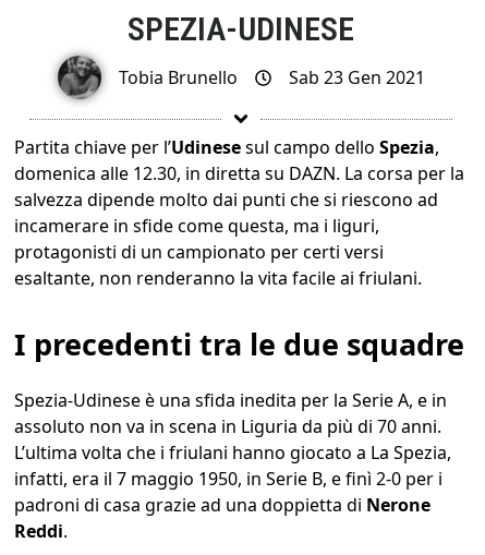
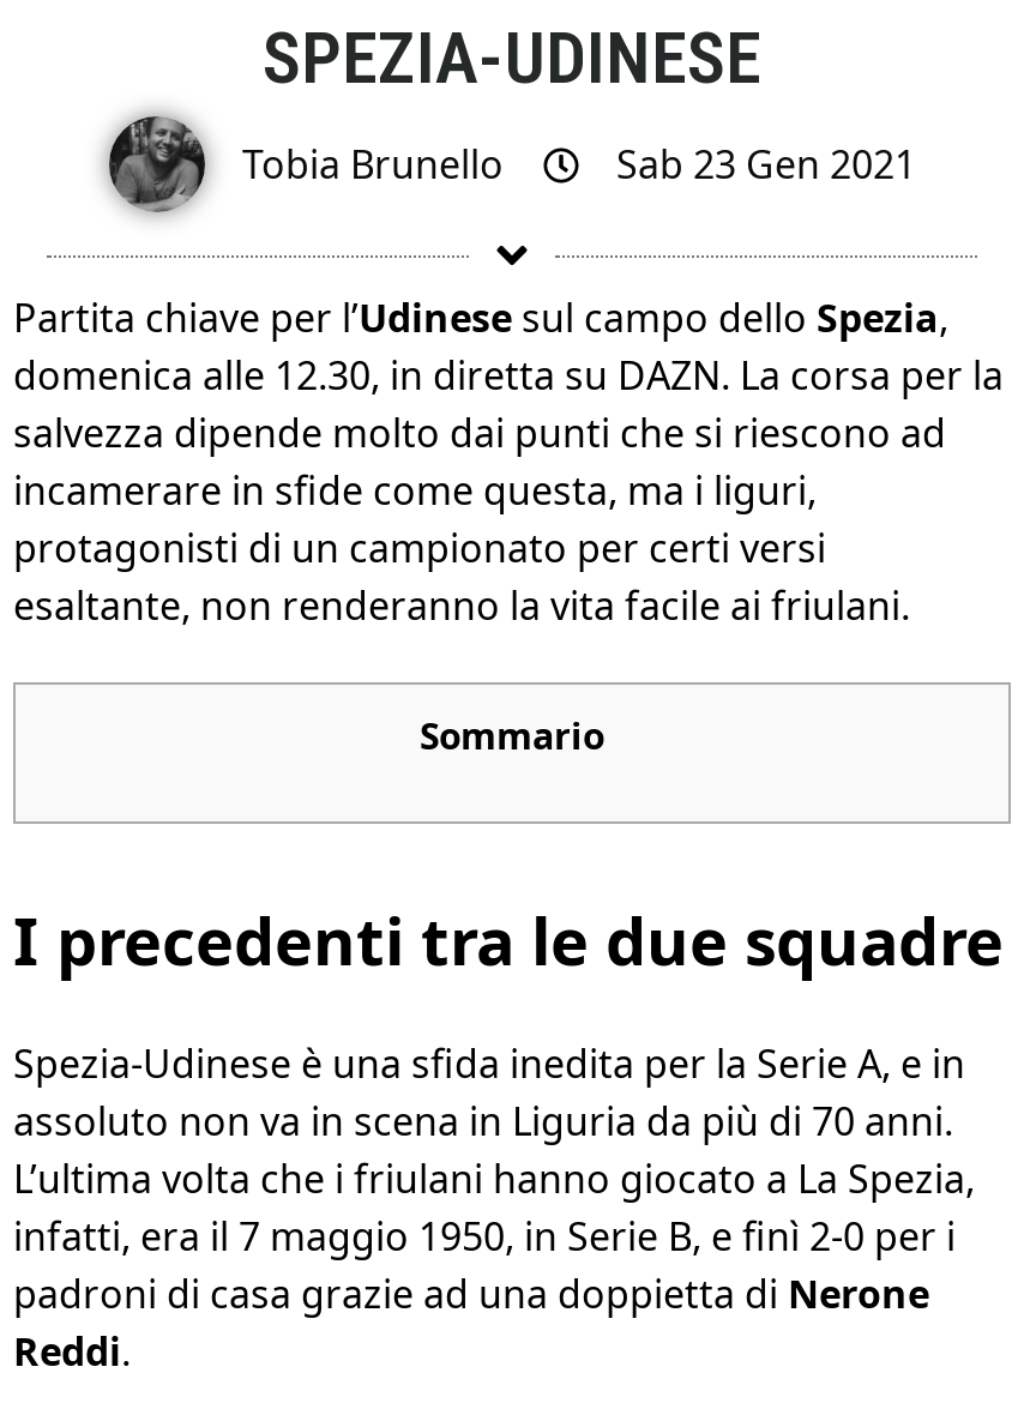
+ Sommario
